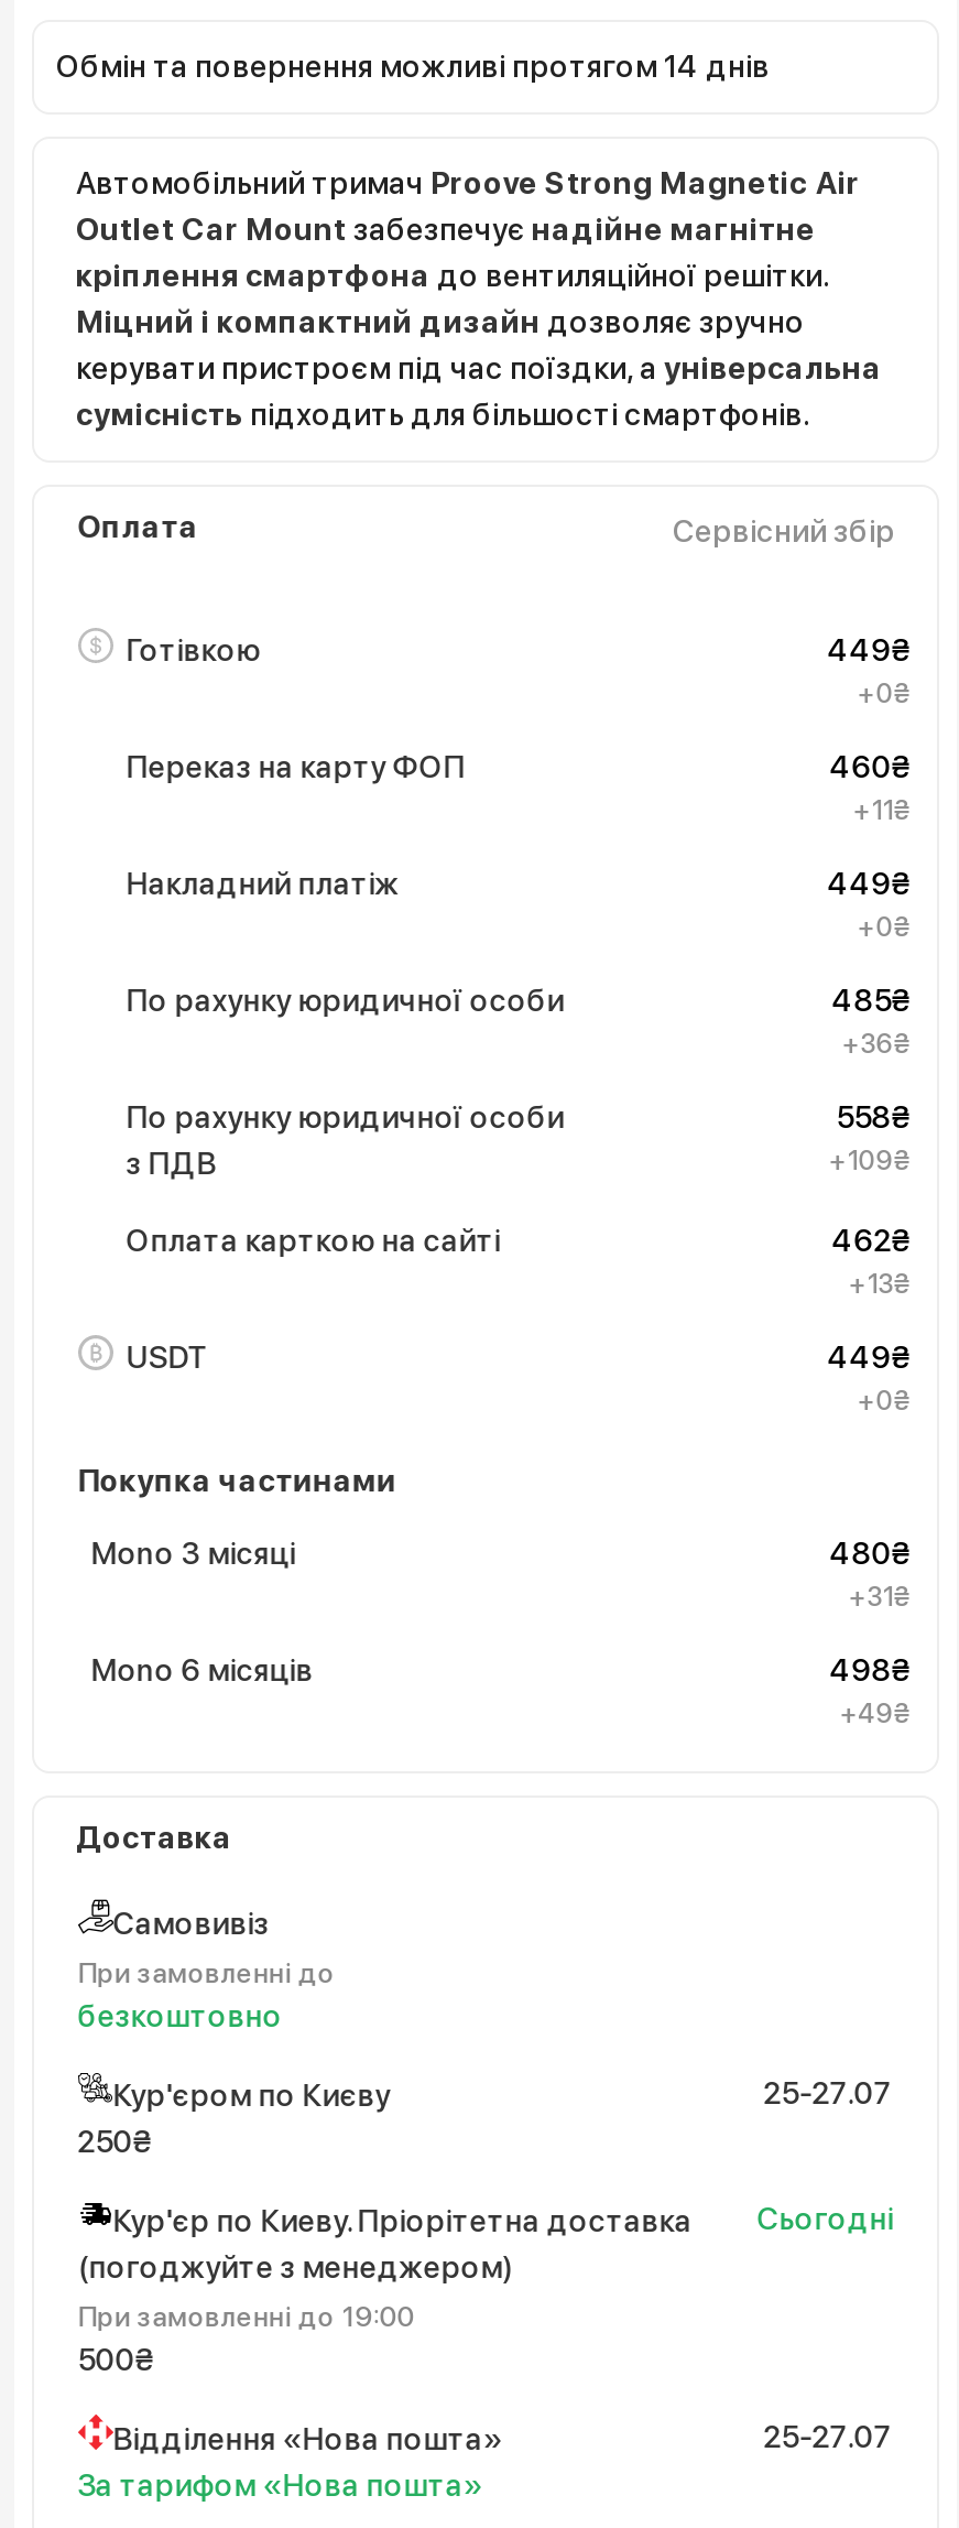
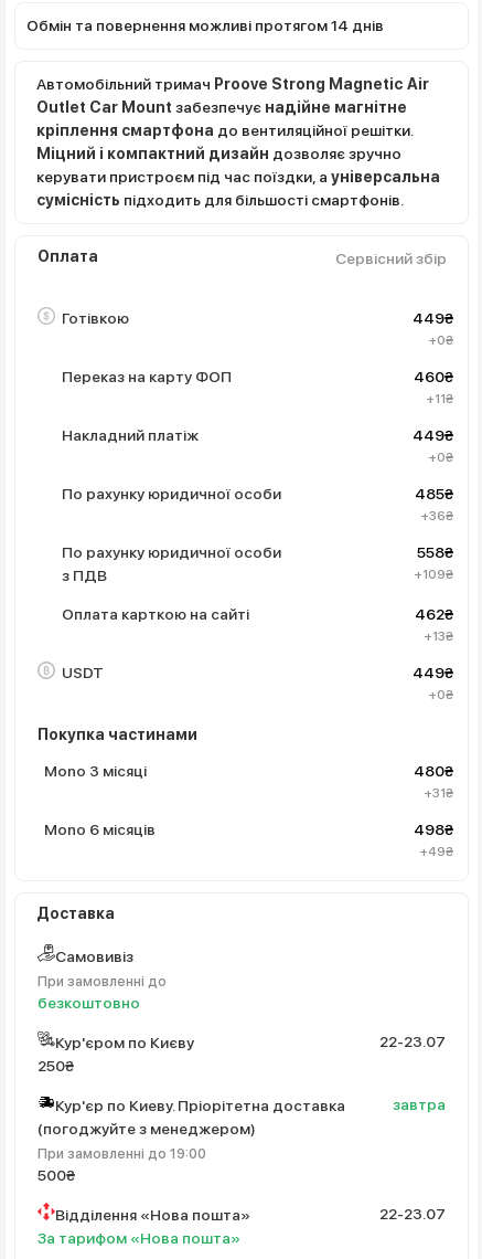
- 25-27.07
+ 22-23.07

- Сьогодні
+ завтра

- 25-27.07
+ 22-23.07
